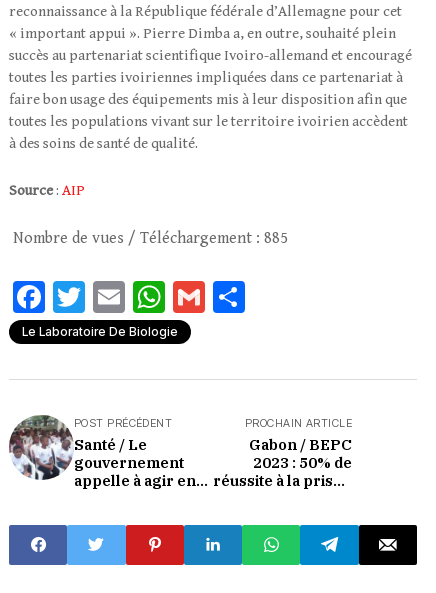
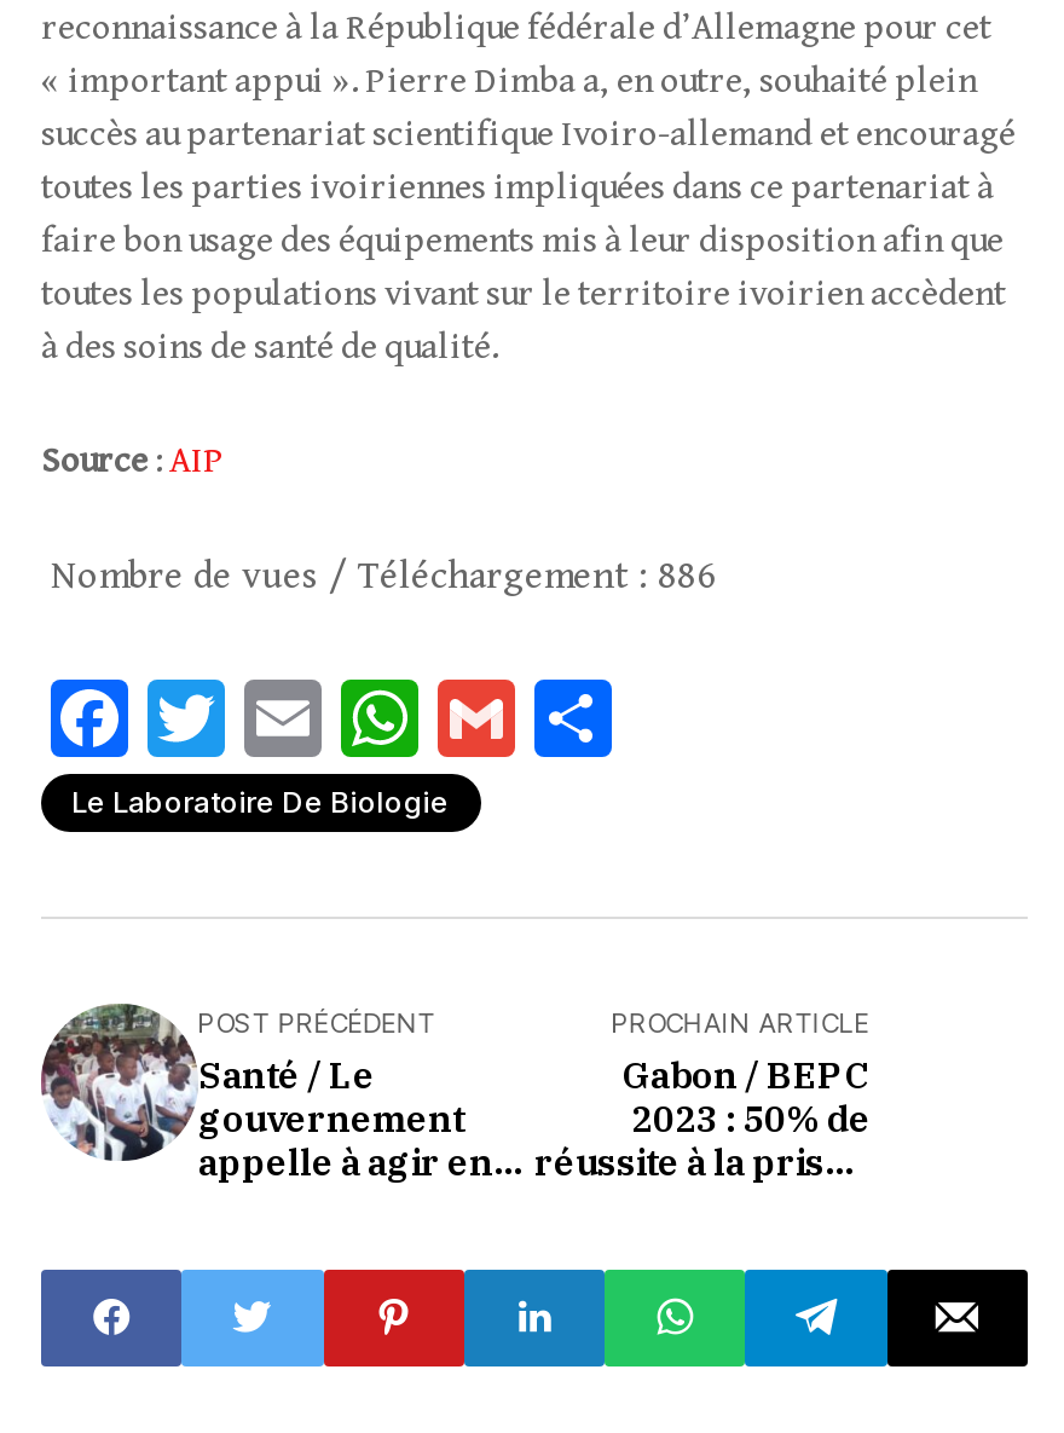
- Nombre de vues / Téléchargement : 885
+ Nombre de vues / Téléchargement : 886
